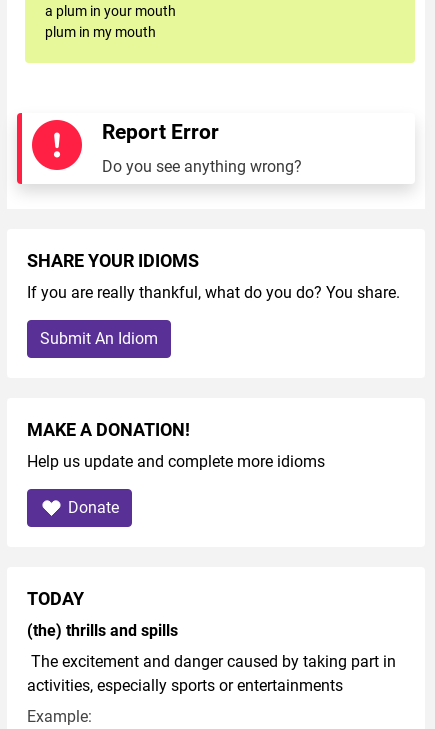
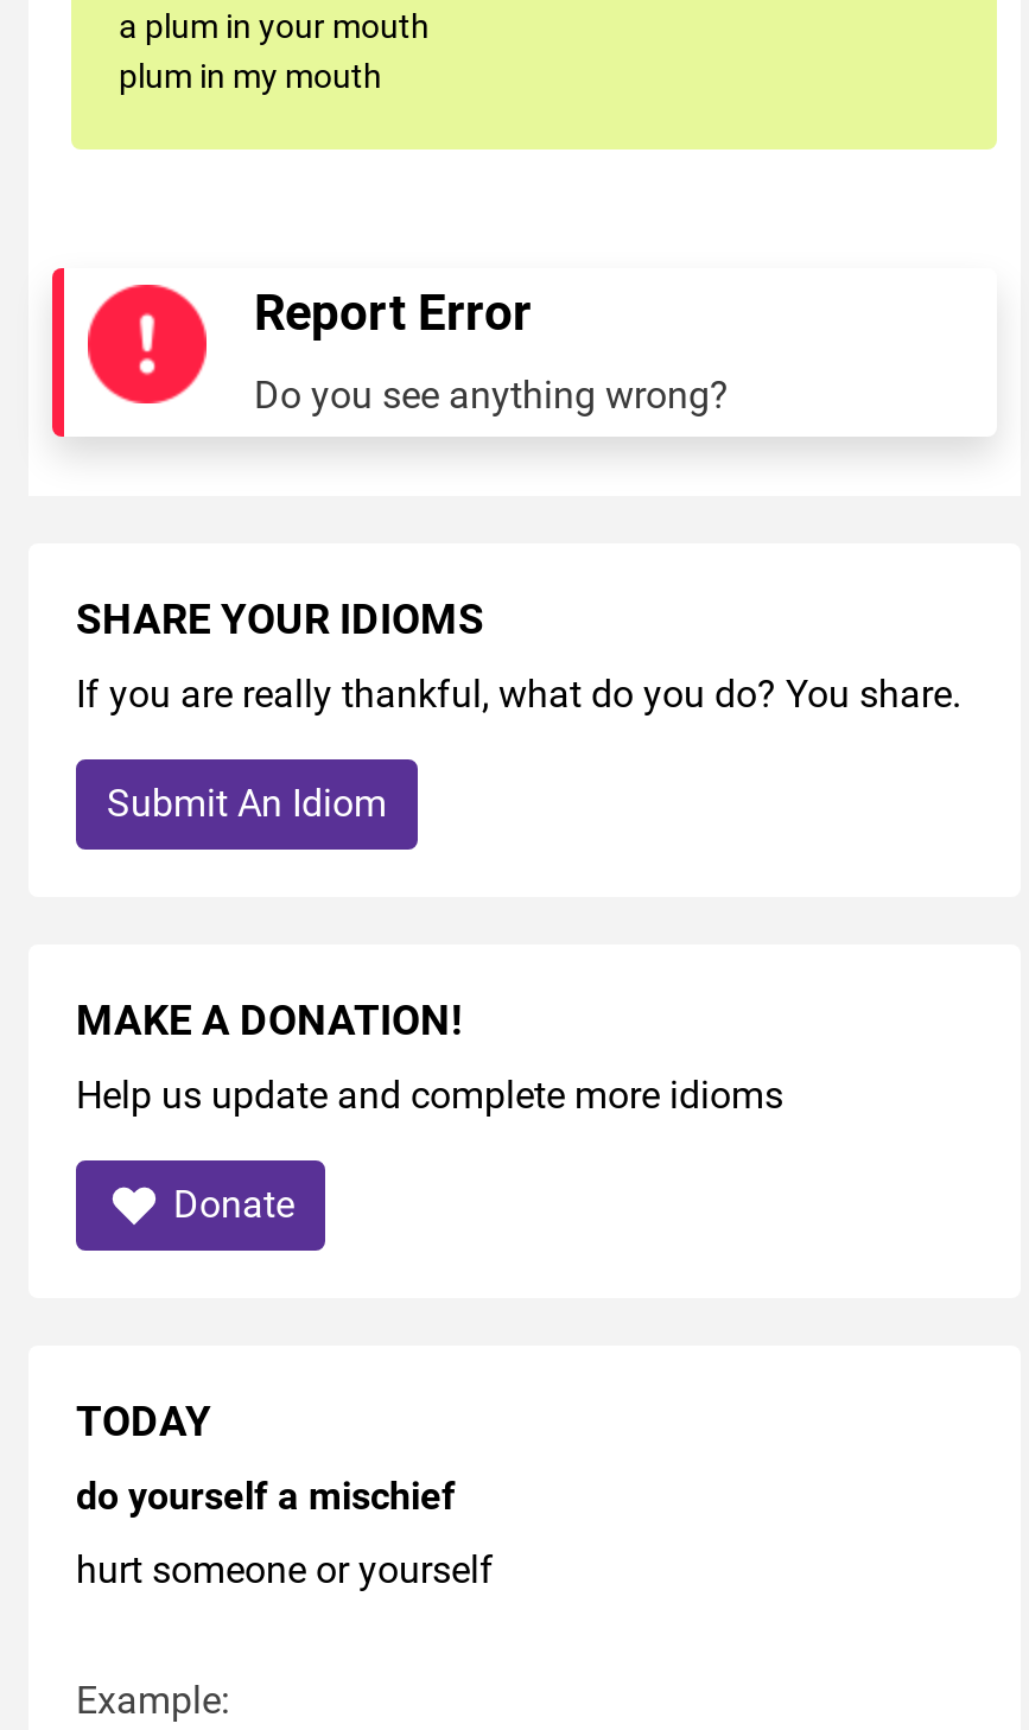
- (the) thrills and spills
+ do yourself a mischief

- The excitement and danger caused by taking part in
- activities, especially sports or entertainments
+ hurt someone or yourself
